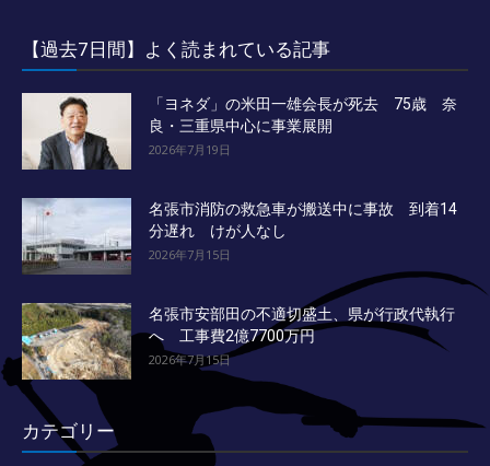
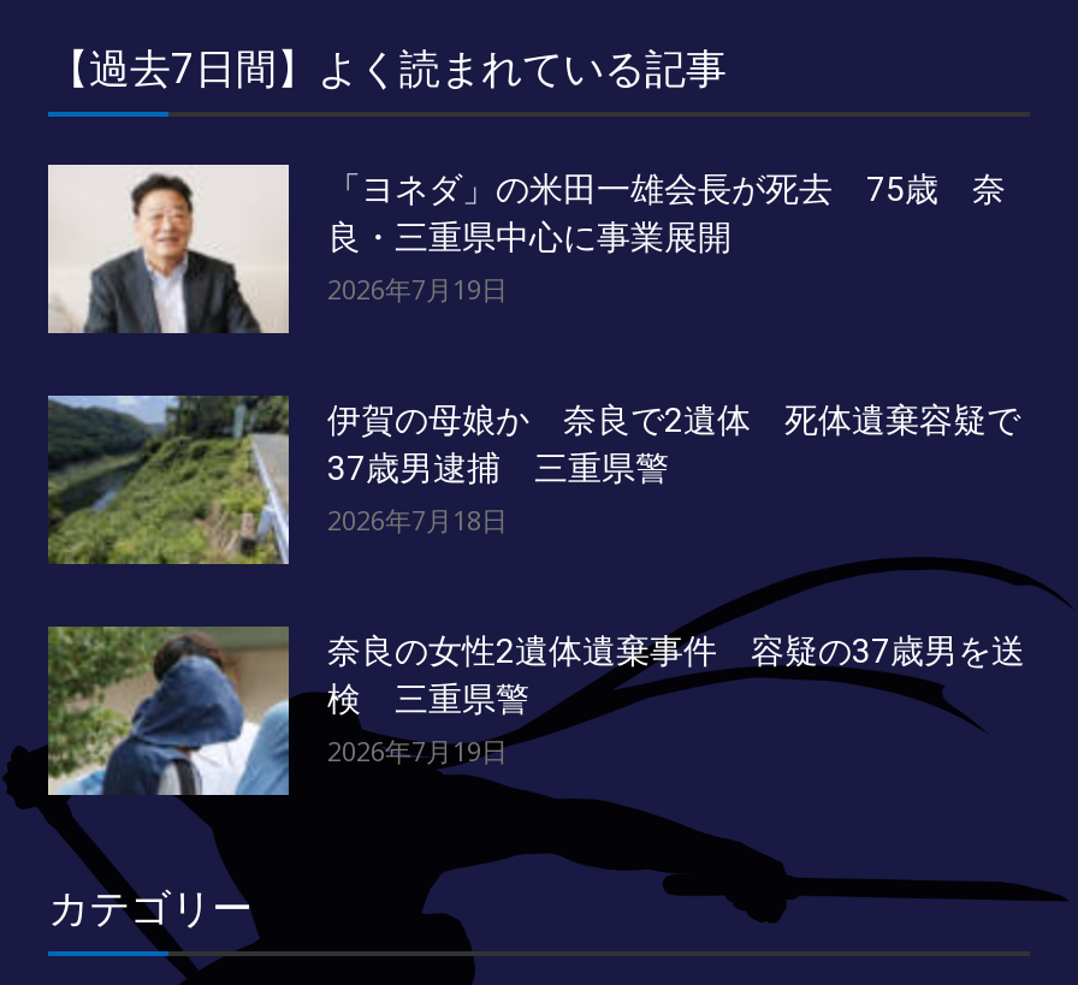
- [image]
- 名張市消防の救急車が搬送中に事故 到着14
- 分遅れ けが人なし
- 2026年7月15日
+ [image]
+ 伊賀の母娘か 奈良で2遺体 死体遺棄容疑で
+ 37歳男逮捕 三重県警
+ 2026年7月18日

- [image]
- 名張市安部田の不適切盛土、県が行政代執行
- へ 工事費2億7700万円
- 2026年7月15日
+ [image]
+ 奈良の女性2遺体遺棄事件 容疑の37歳男を送
+ 検 三重県警
+ 2026年7月19日
